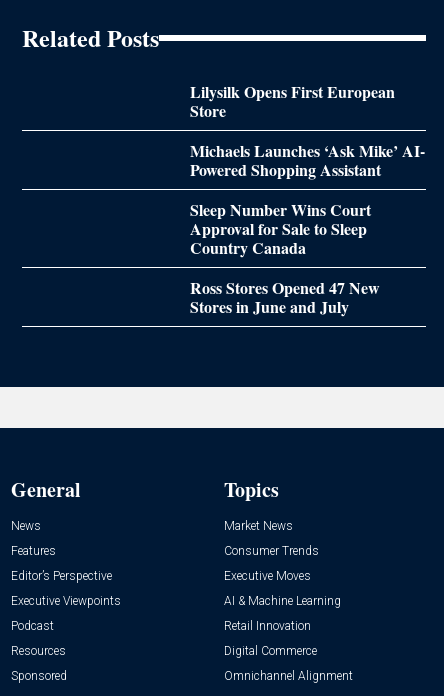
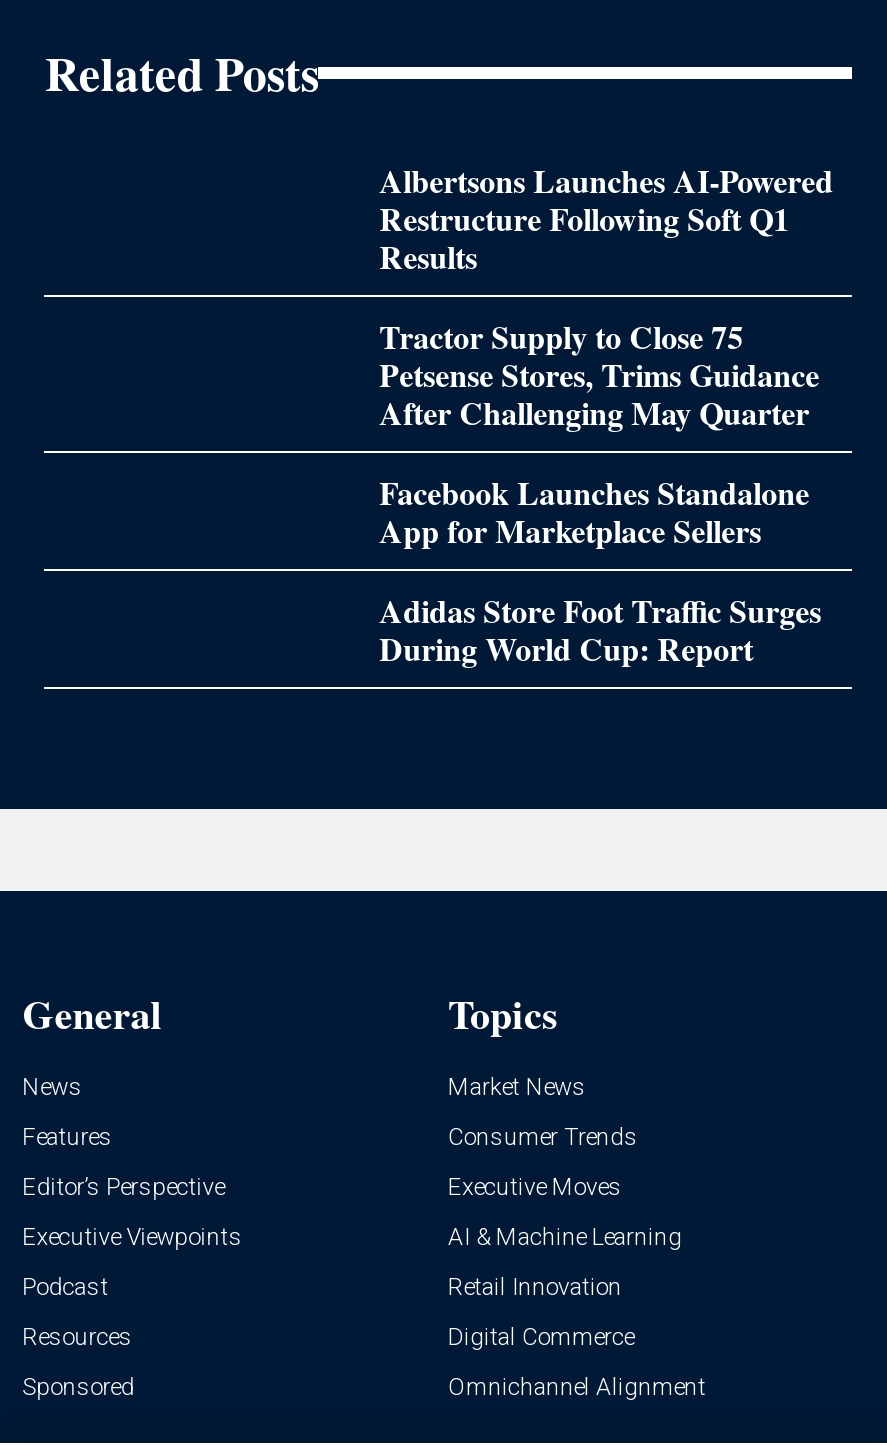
- Lilysilk Opens First European
- Store
+ Albertsons Launches AI-Powered
+ Restructure Following Soft Q1
+ Results

- Michaels Launches ‘Ask Mike’ AI-
- Powered Shopping Assistant
+ Tractor Supply to Close 75
+ Petsense Stores, Trims Guidance
+ After Challenging May Quarter

- Sleep Number Wins Court
- Approval for Sale to Sleep
- Country Canada
+ Facebook Launches Standalone
+ App for Marketplace Sellers

- Ross Stores Opened 47 New
- Stores in June and July
+ Adidas Store Foot Traffic Surges
+ During World Cup: Report
